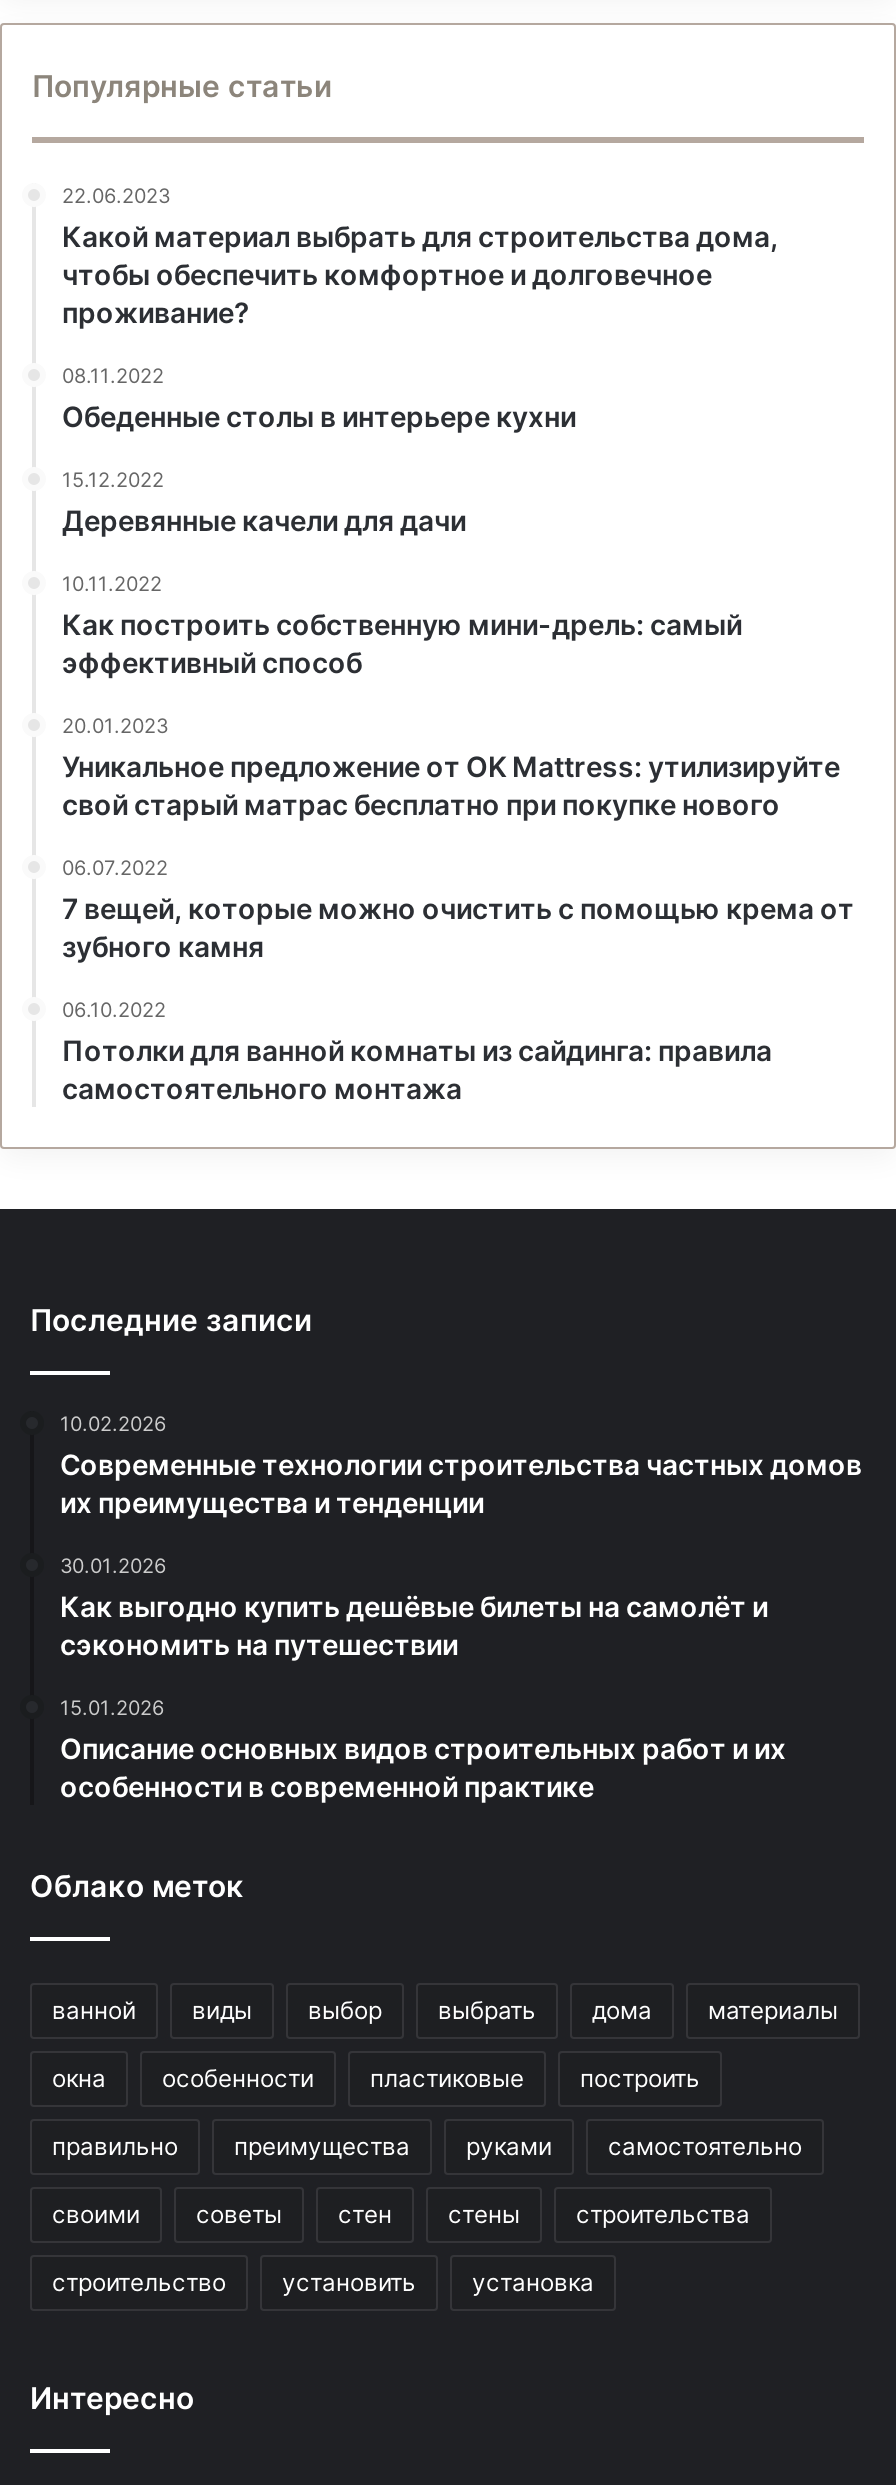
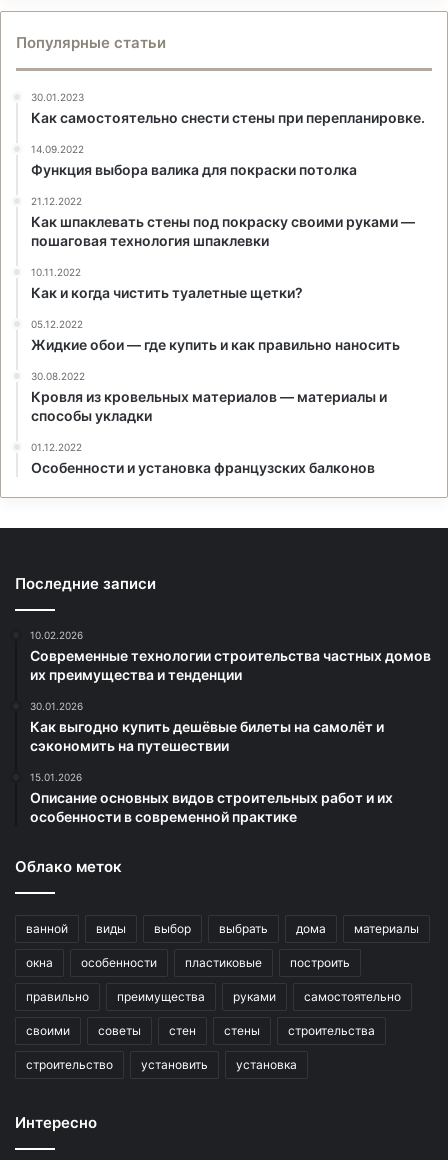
- 22.06.2023
- Какой материал выбрать для строительства дома,
- чтобы обеспечить комфортное и долговечное
- проживание?
+ 30.01.2023
+ Как самостоятельно снести стены при перепланировке.

- 08.11.2022
- Обеденные столы в интерьере кухни
+ 14.09.2022
+ Функция выбора валика для покраски потолка

- 15.12.2022
- Деревянные качели для дачи
+ 21.12.2022
+ Как шпаклевать стены под покраску своими руками —
+ пошаговая технология шпаклевки

- Как построить собственную мини-дрель: самый
- эффективный способ
+ Как и когда чистить туалетные щетки?

- 20.01.2023
- Уникальное предложение от OK Mattress: утилизируйте
- свой старый матрас бесплатно при покупке нового
+ 05.12.2022
+ Жидкие обои — где купить и как правильно наносить

- 06.07.2022
- 7 вещей, которые можно очистить с помощью крема от
- зубного камня
+ 30.08.2022
+ Кровля из кровельных материалов — материалы и
+ способы укладки

- 06.10.2022
- Потолки для ванной комнаты из сайдинга: правила
- самостоятельного монтажа
+ 01.12.2022
+ Особенности и установка французских балконов
